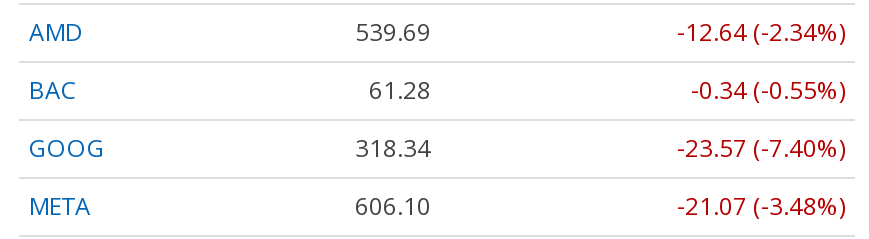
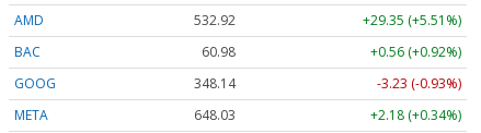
- 539.69
+ 532.92

- -12.64 (-2.34%)
+ +29.35 (+5.51%)

- 61.28
+ 60.98

- -0.34 (-0.55%)
+ +0.56 (+0.92%)

- 318.34
+ 348.14

- -23.57 (-7.40%)
+ -3.23 (-0.93%)

- 606.10
+ 648.03

- -21.07 (-3.48%)
+ +2.18 (+0.34%)
